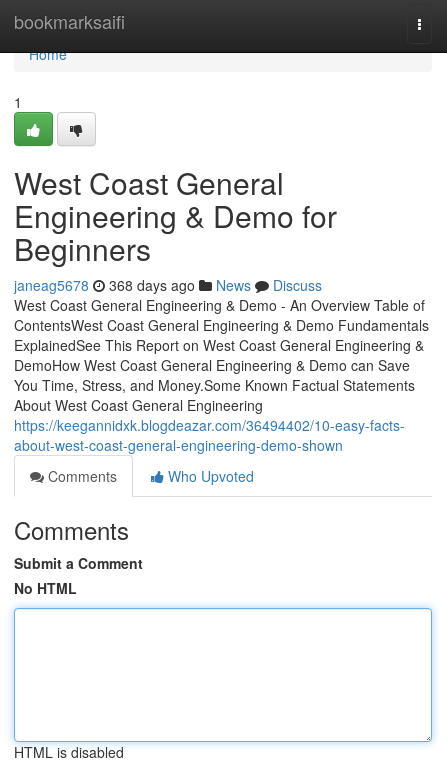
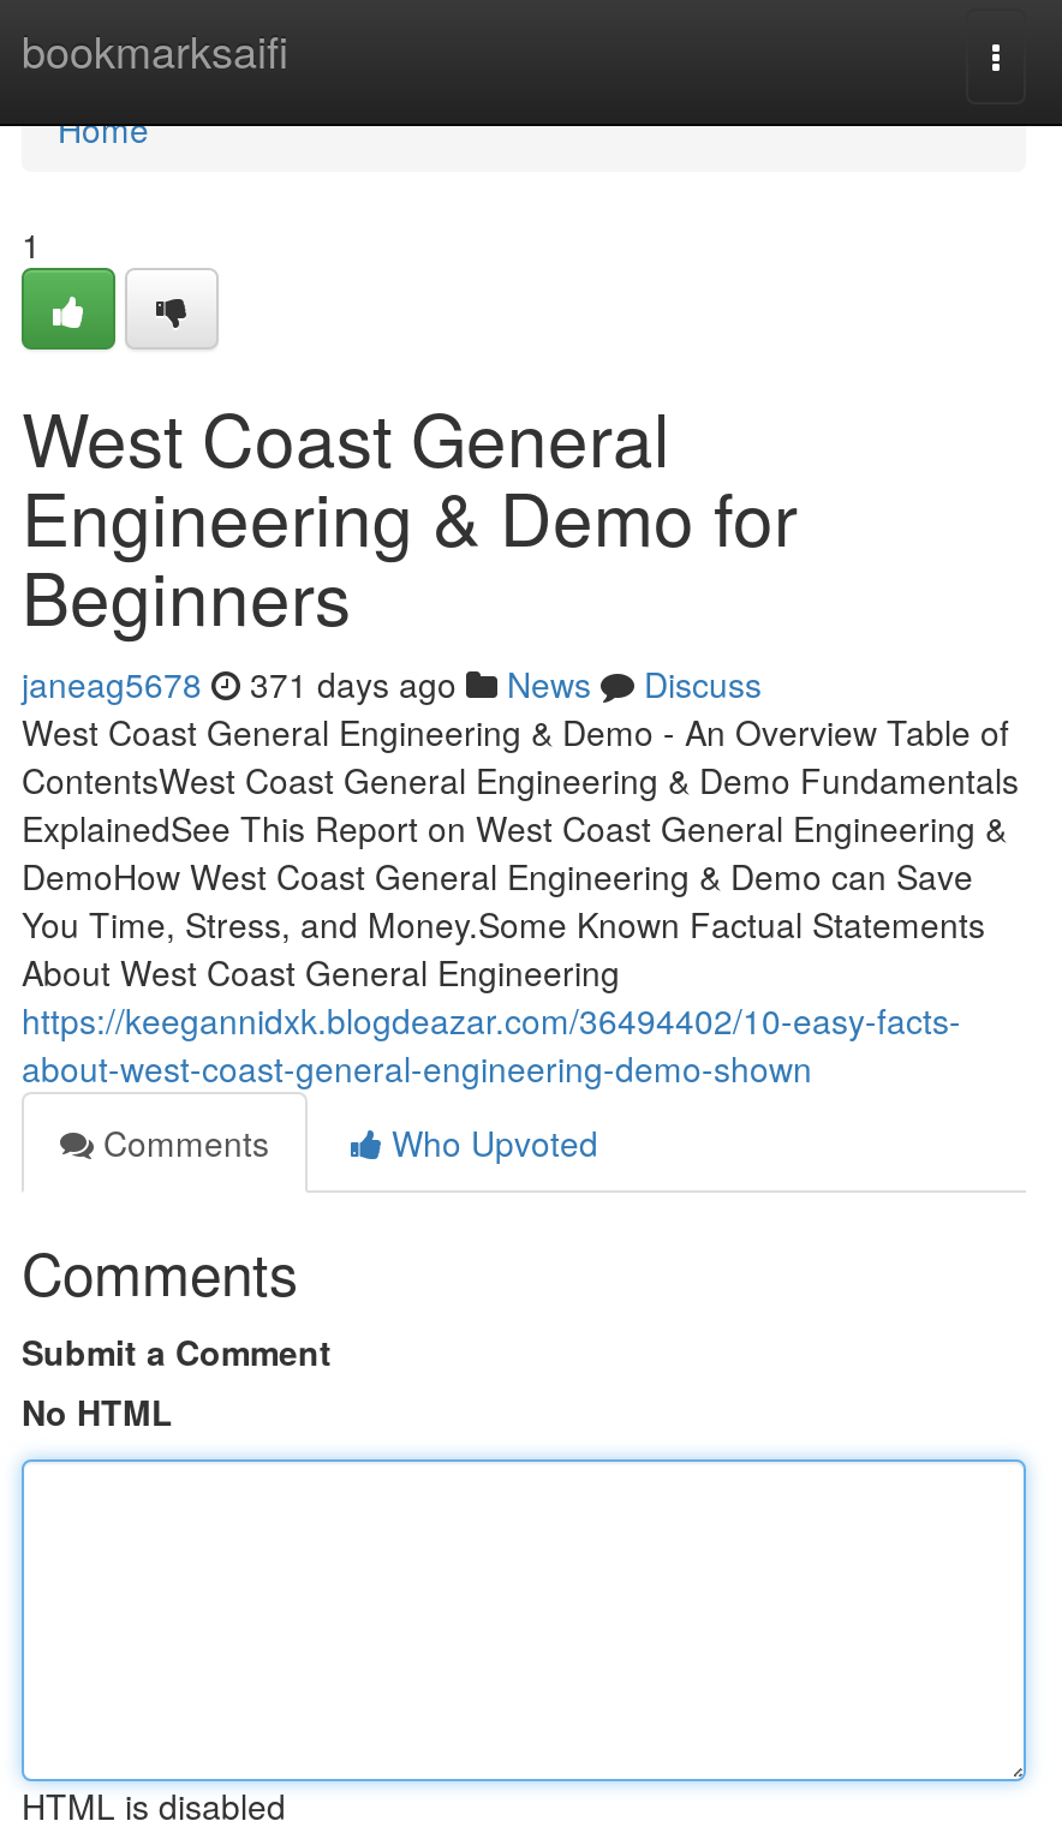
- janeag5678 368 days ago News Discuss
+ janeag5678 371 days ago News Discuss
